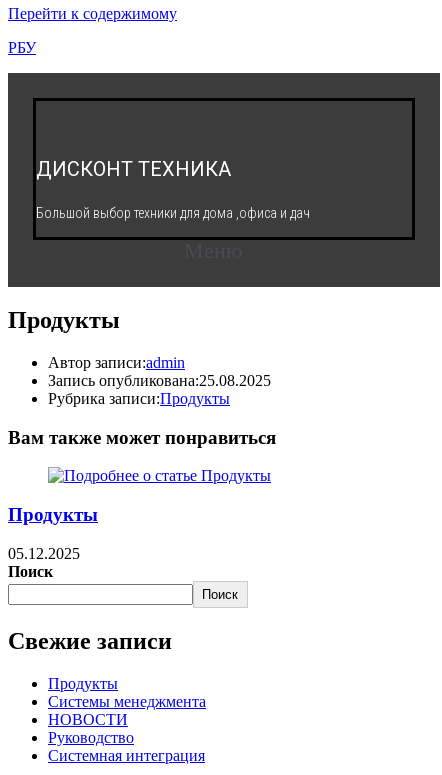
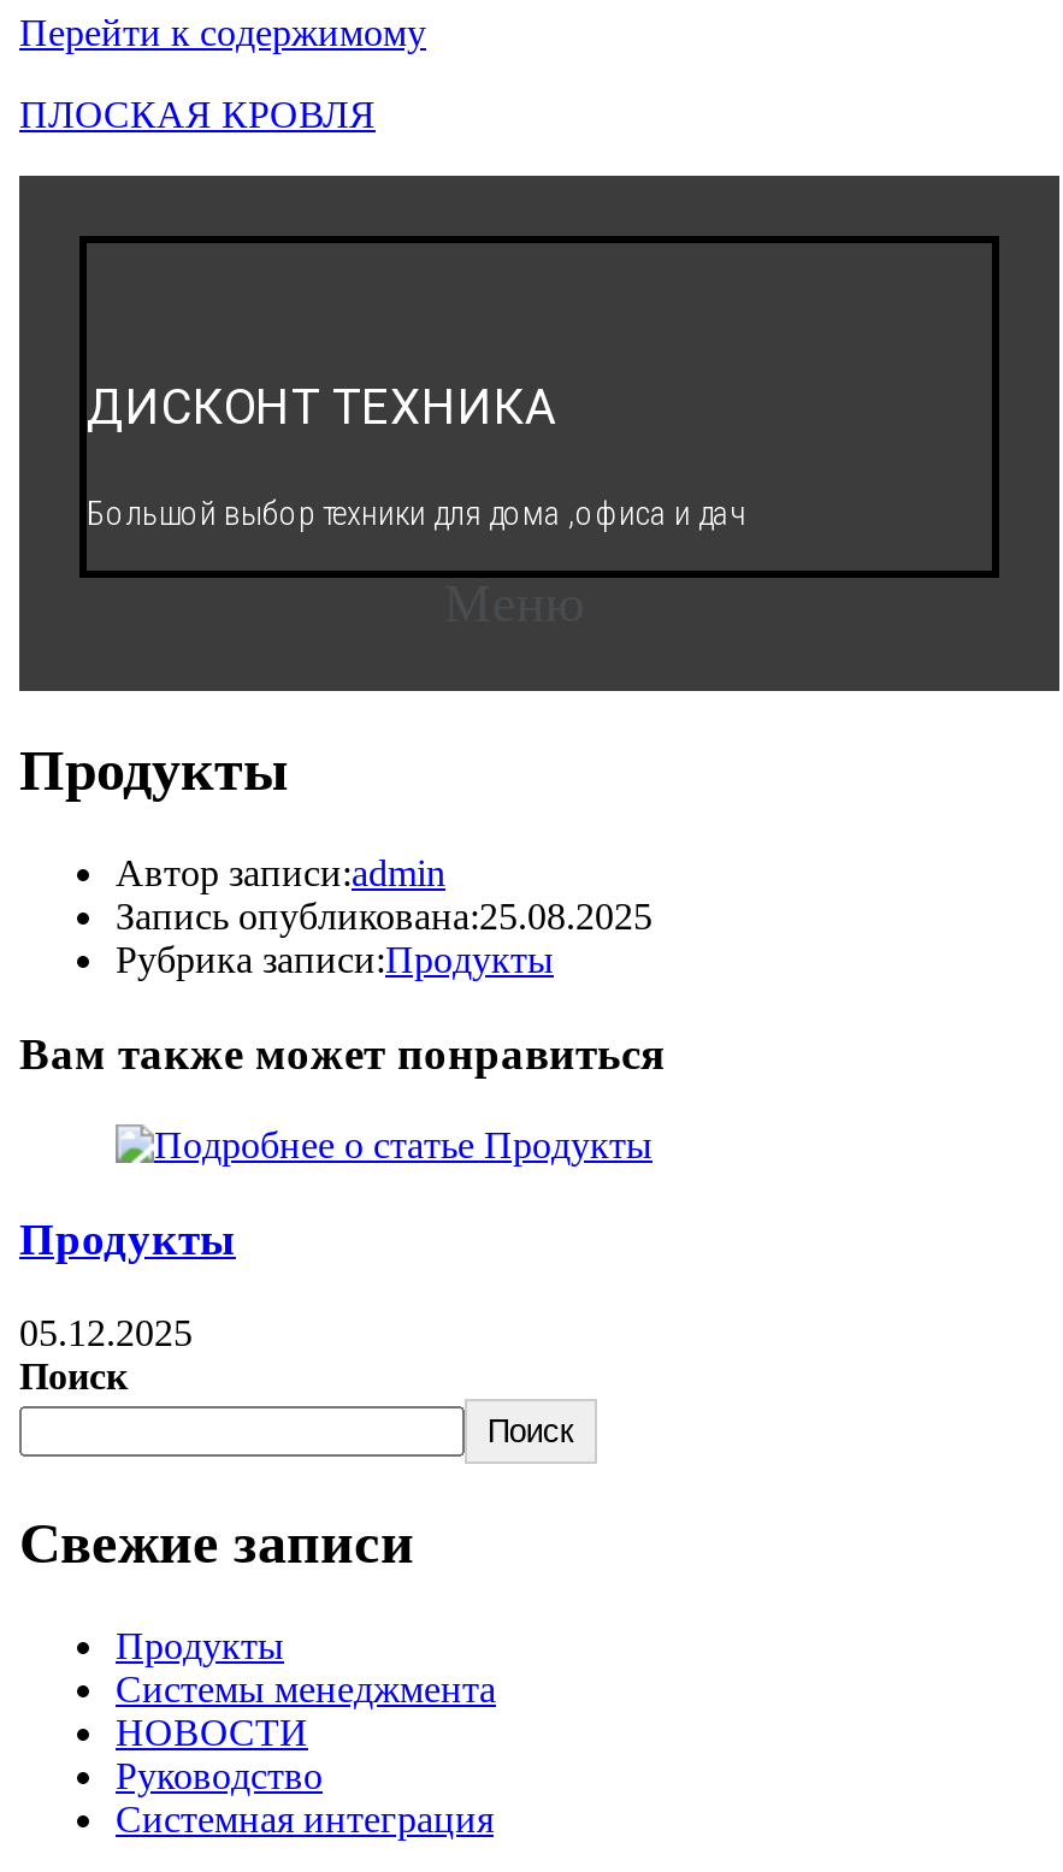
- РБУ
+ ПЛОСКАЯ КРОВЛЯ
